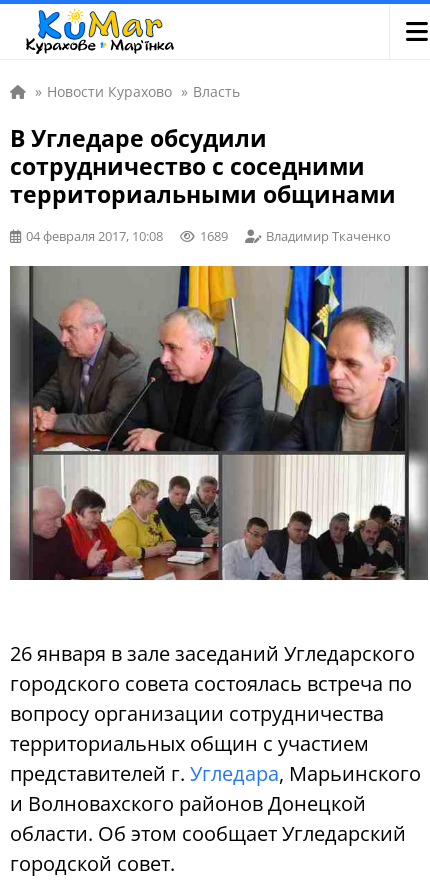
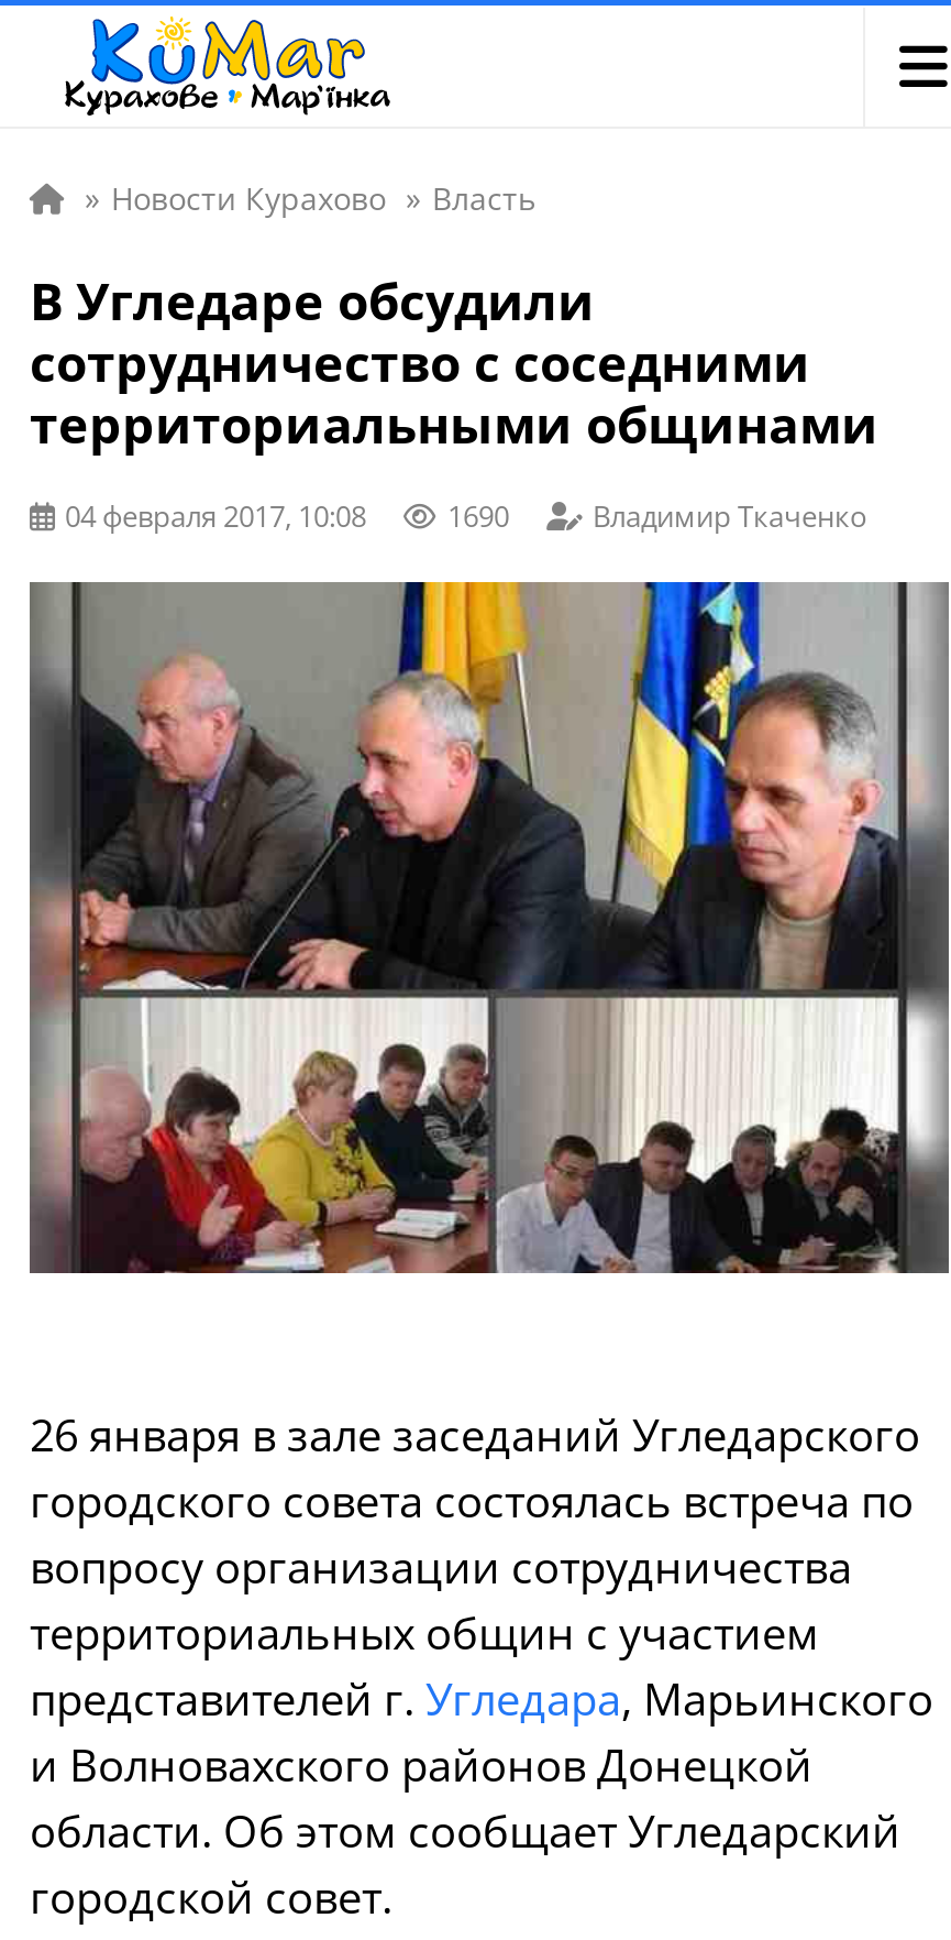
- 1689
+ 1690
